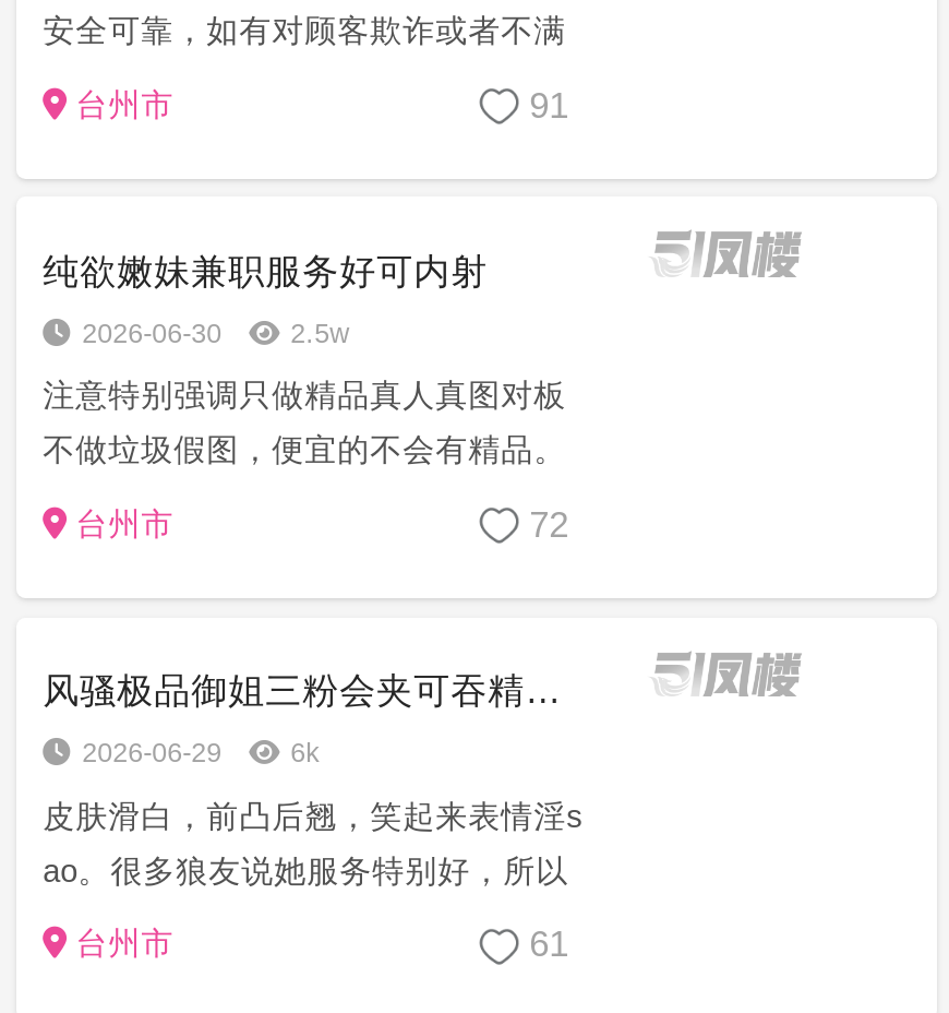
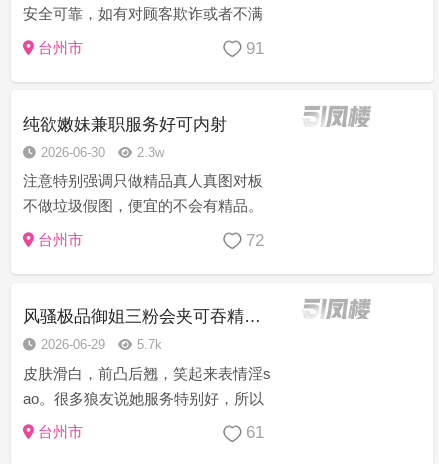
- 2.5w
+ 2.3w

- 6k
+ 5.7k
